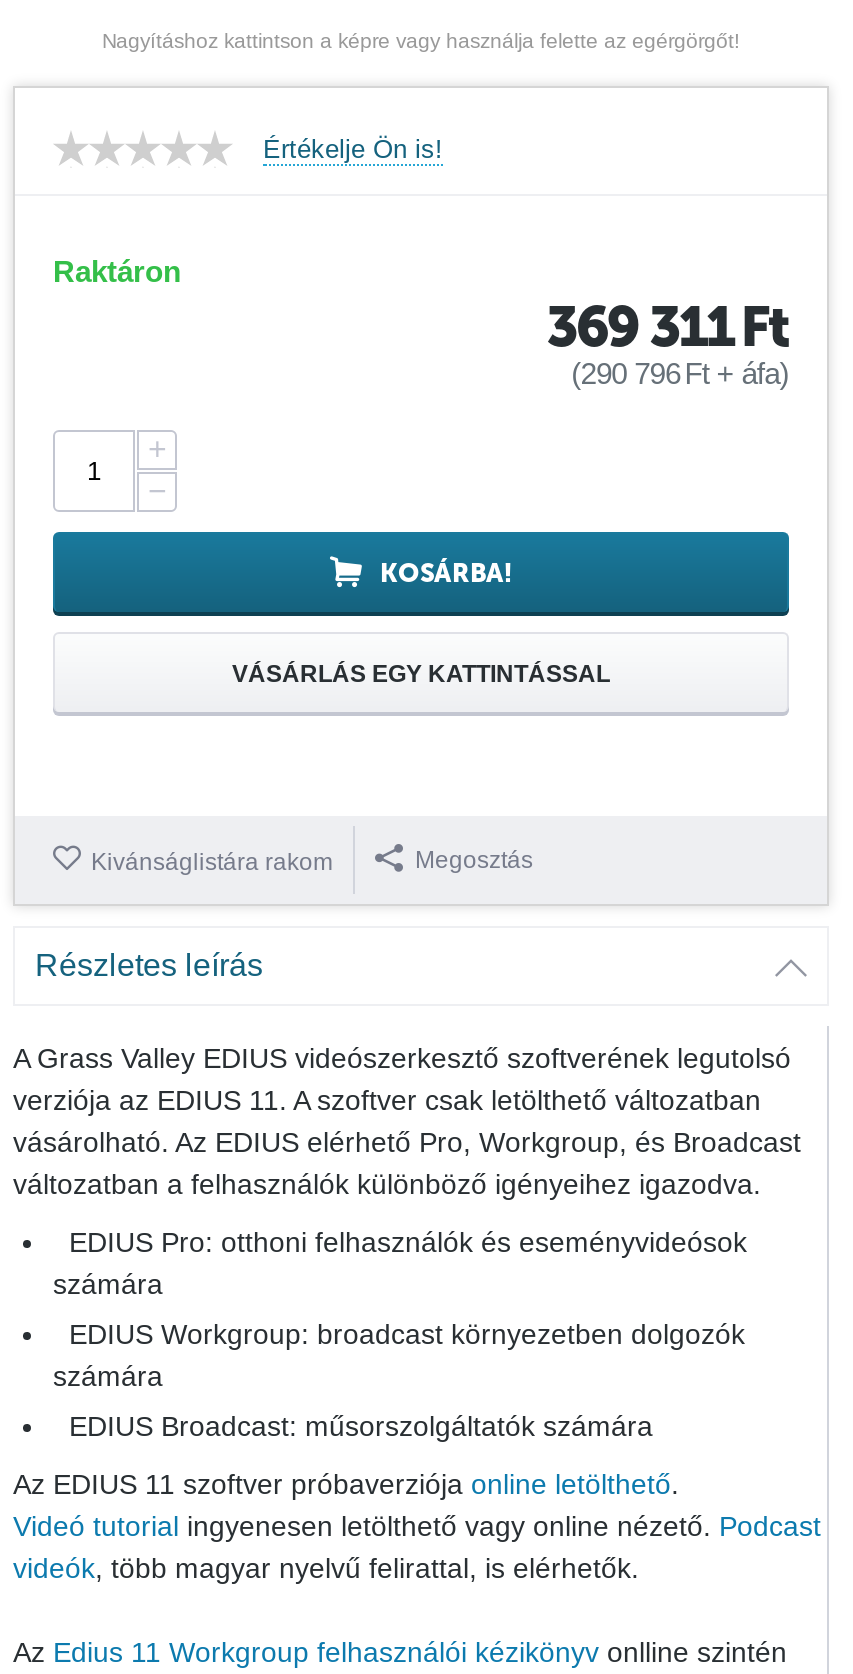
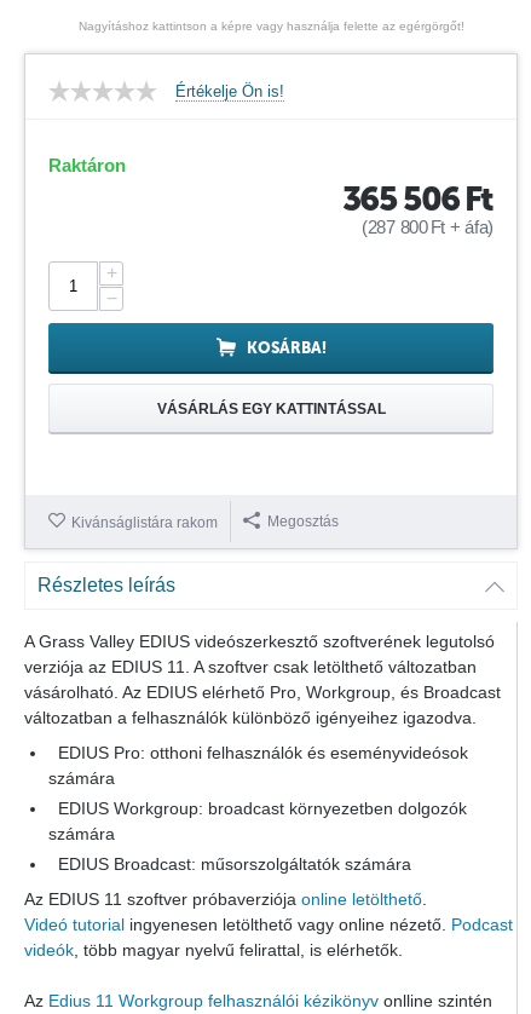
- 369 311 Ft
+ 365 506 Ft

- (290 796 Ft + áfa)
+ (287 800 Ft + áfa)
